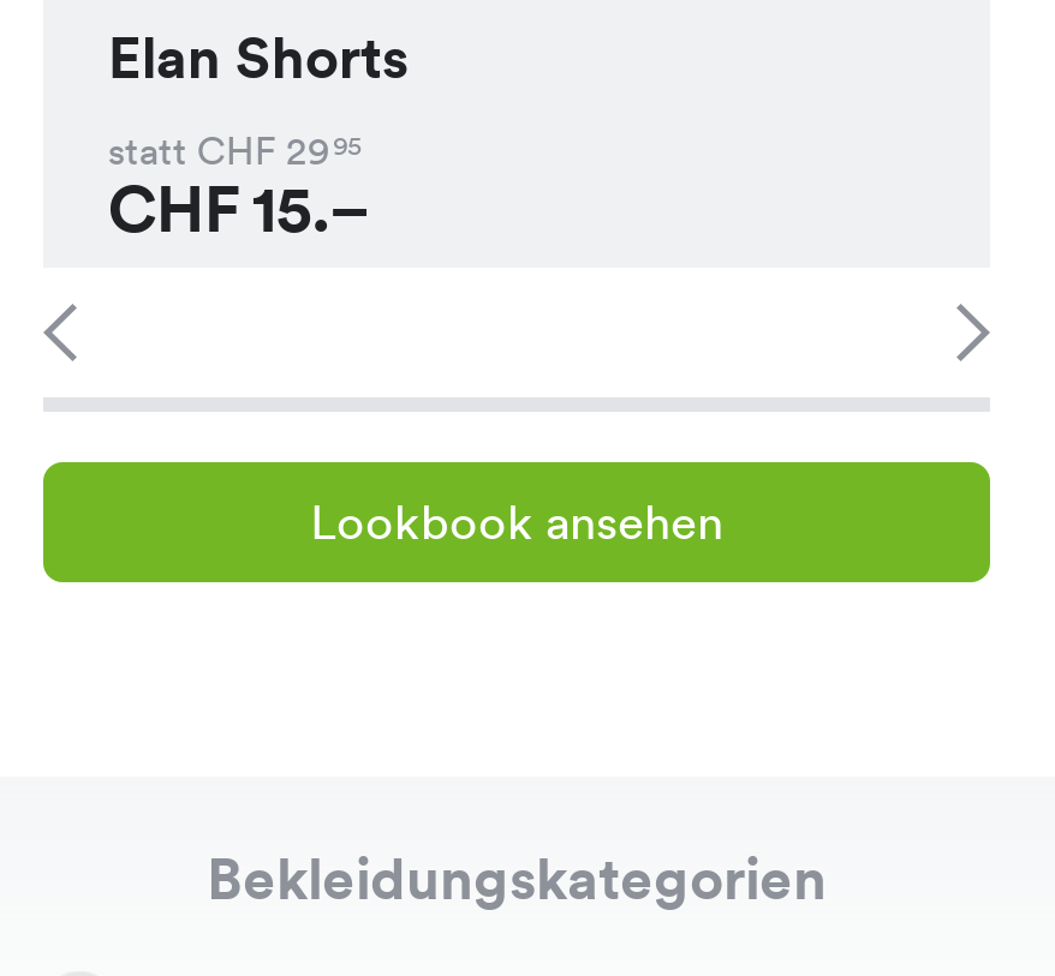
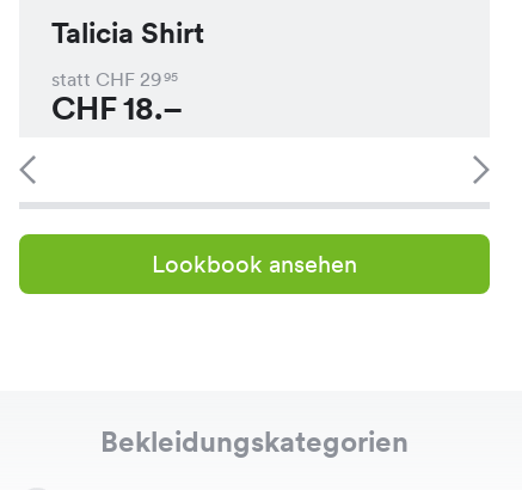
- Elan Shorts
+ Talicia Shirt

- CHF 15.–
+ CHF 18.–
